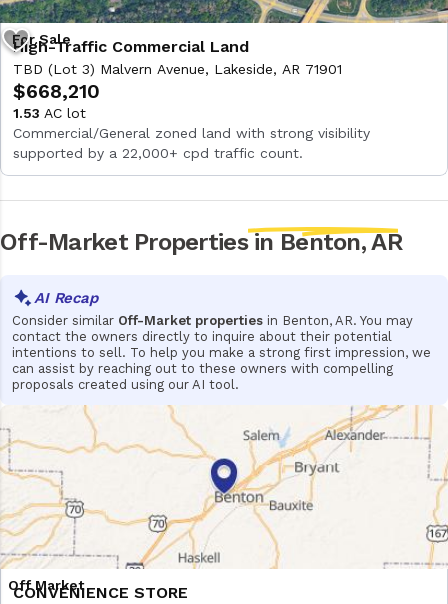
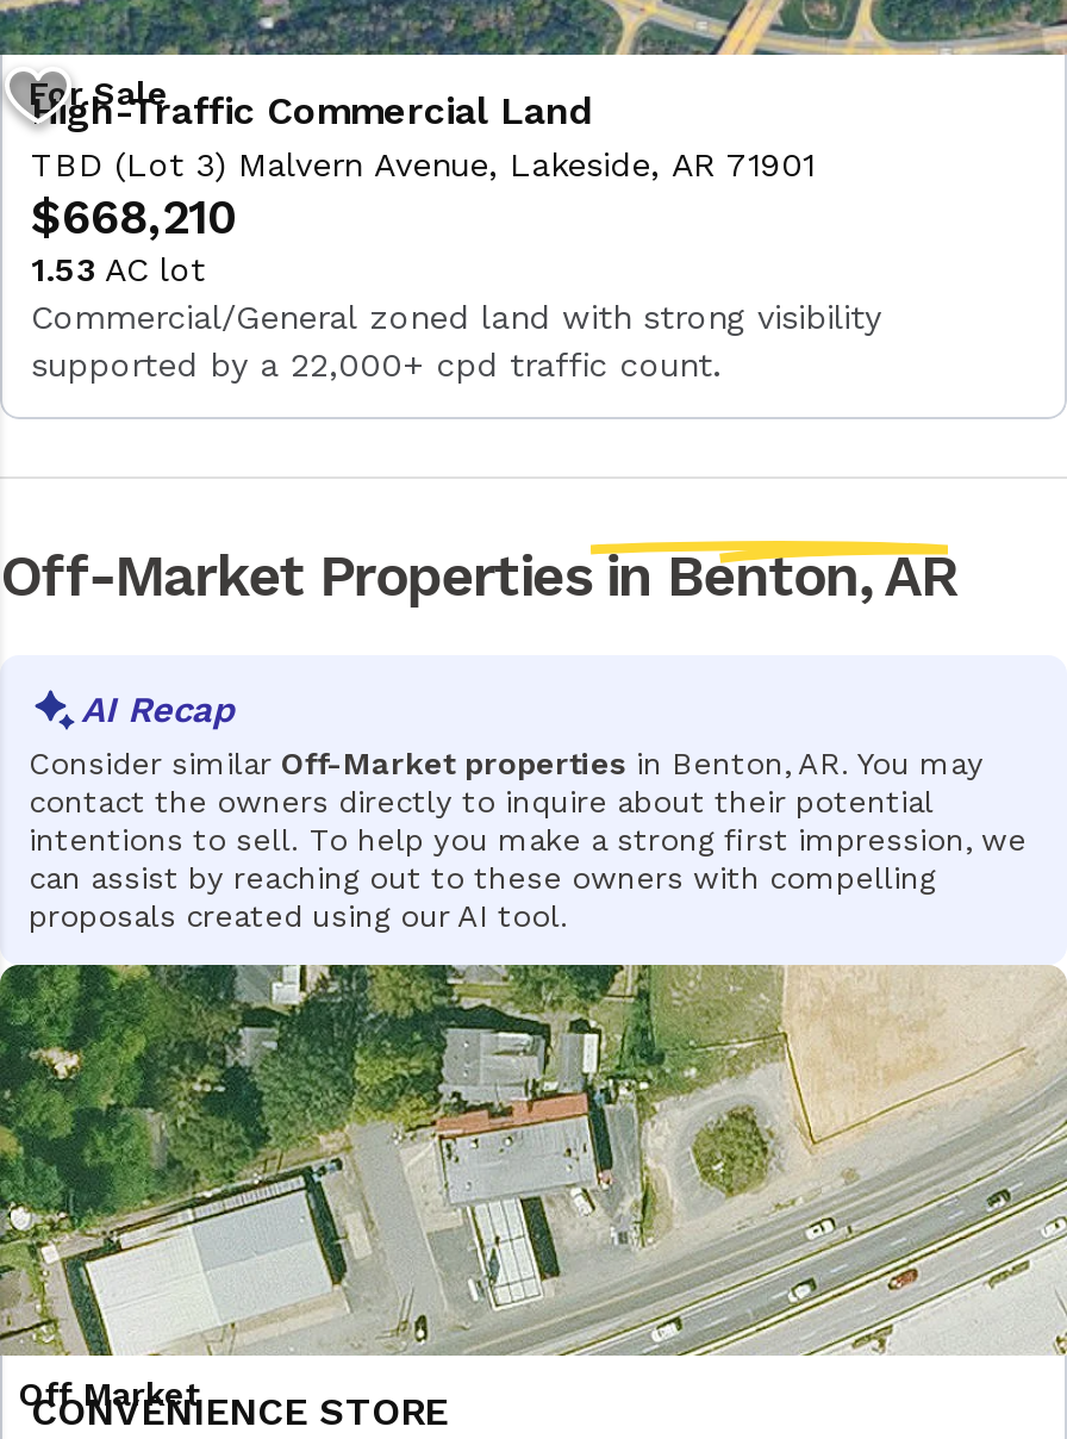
- [image]
+ [image]
